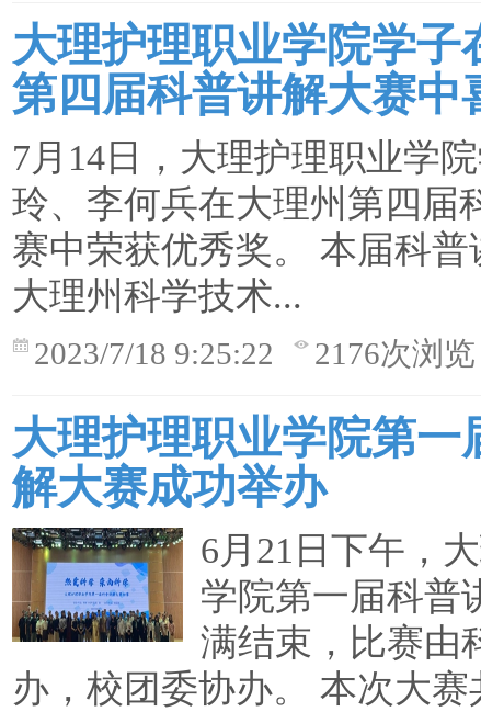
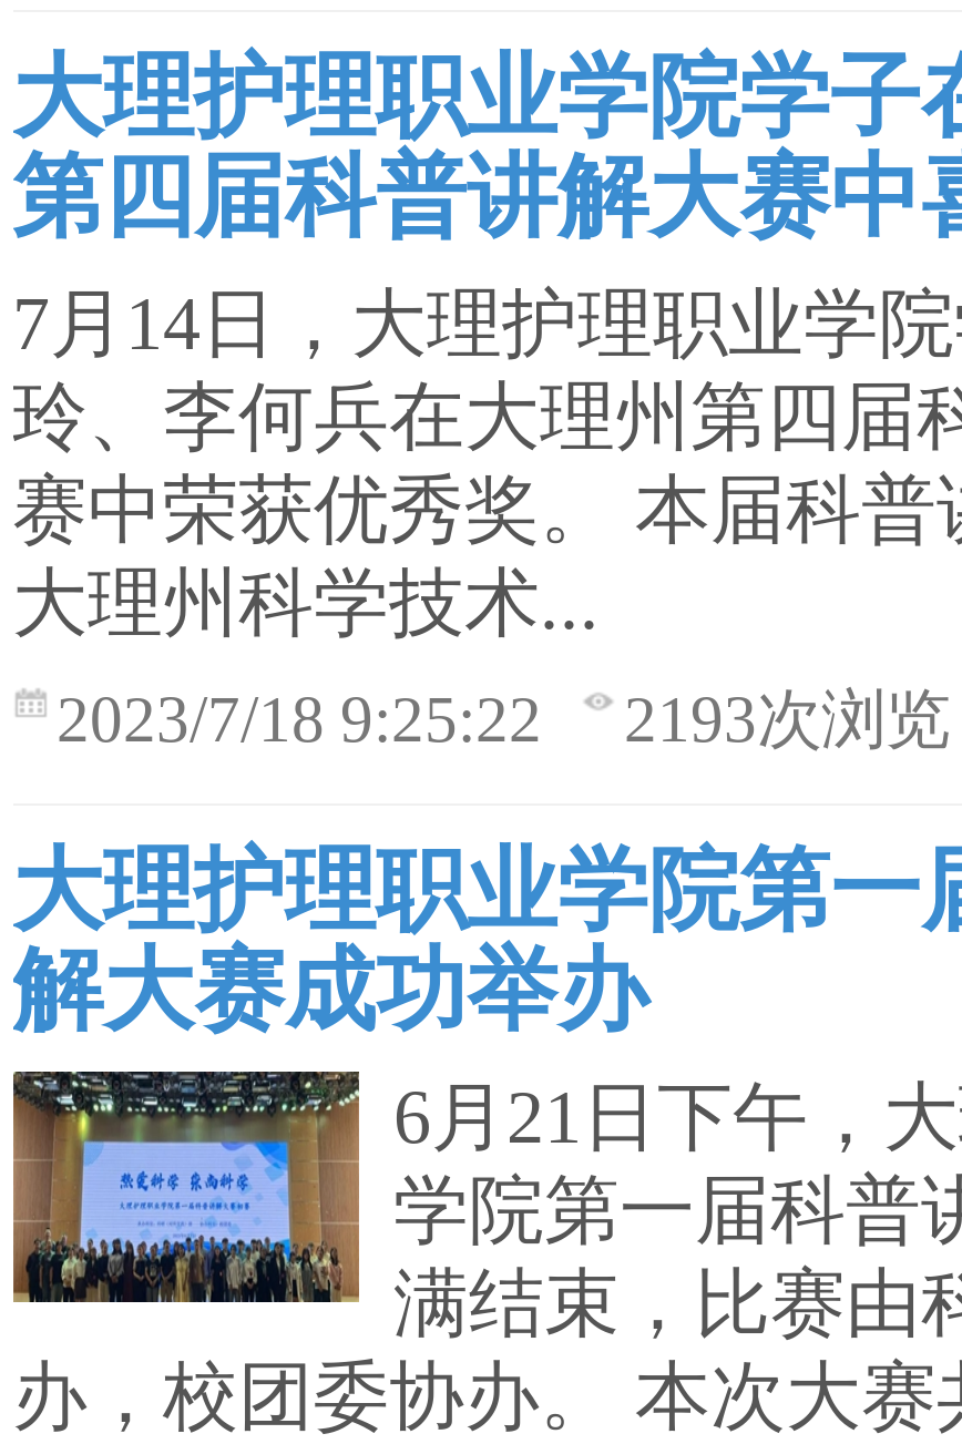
- 2023/7/18 9:25:22 2176次浏览
+ 2023/7/18 9:25:22 2193次浏览
